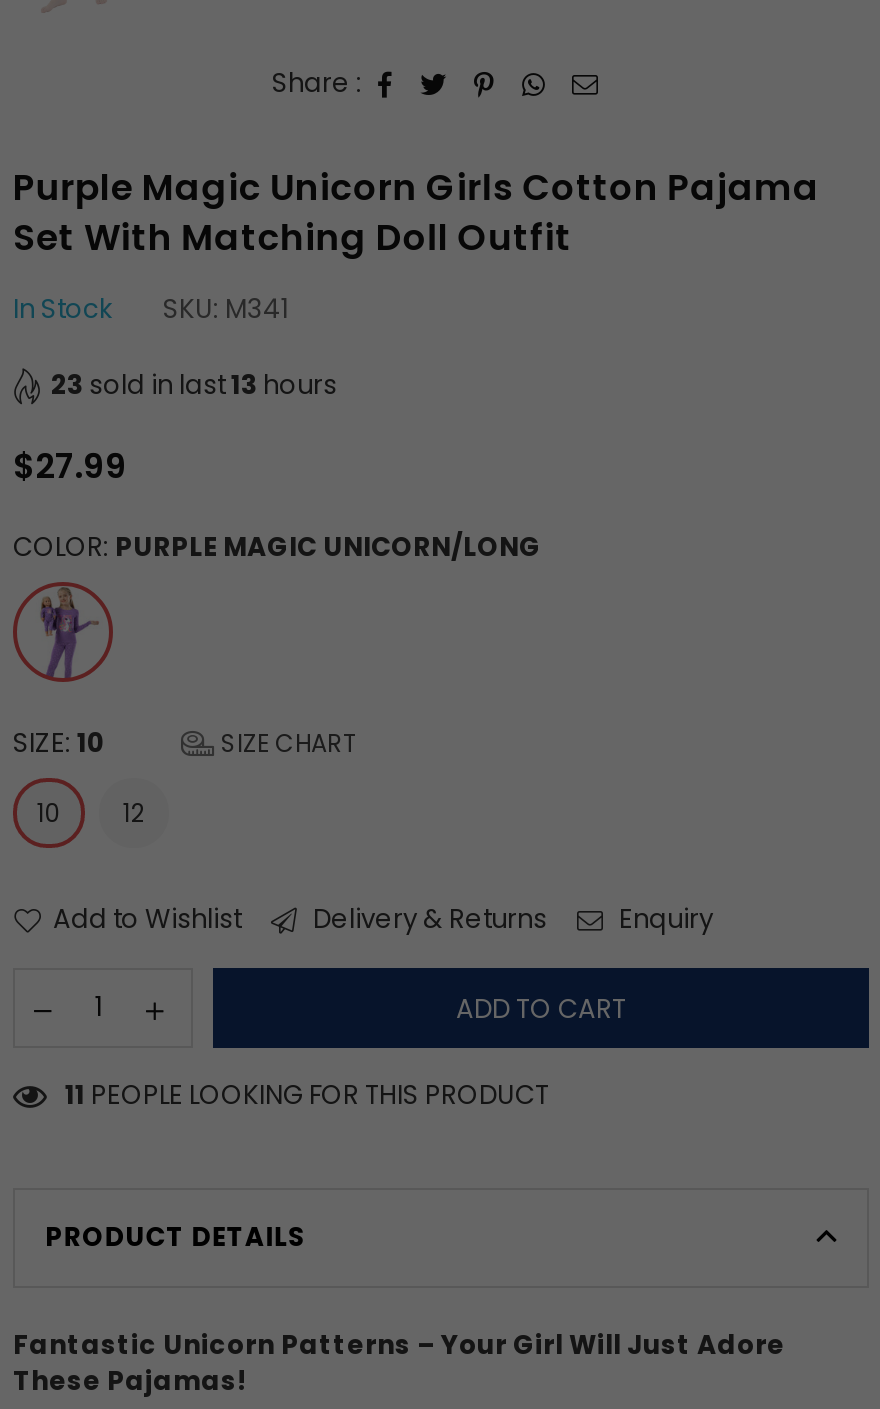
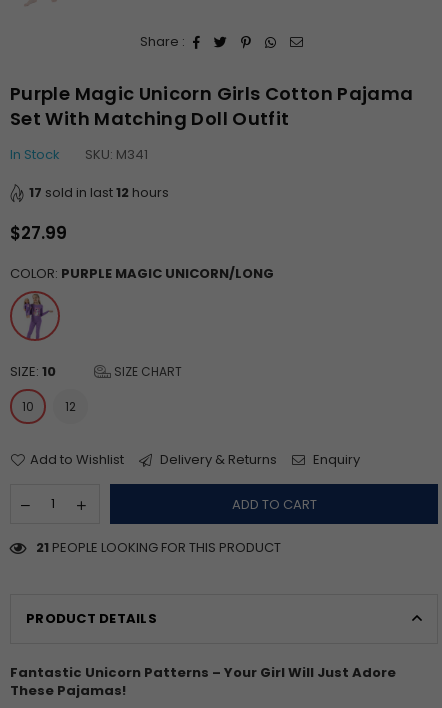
- 23 sold in last13 hours
+ 17 sold in last12 hours

- 11 PEOPLE LOOKING FOR THIS PRODUCT
+ 21 PEOPLE LOOKING FOR THIS PRODUCT
